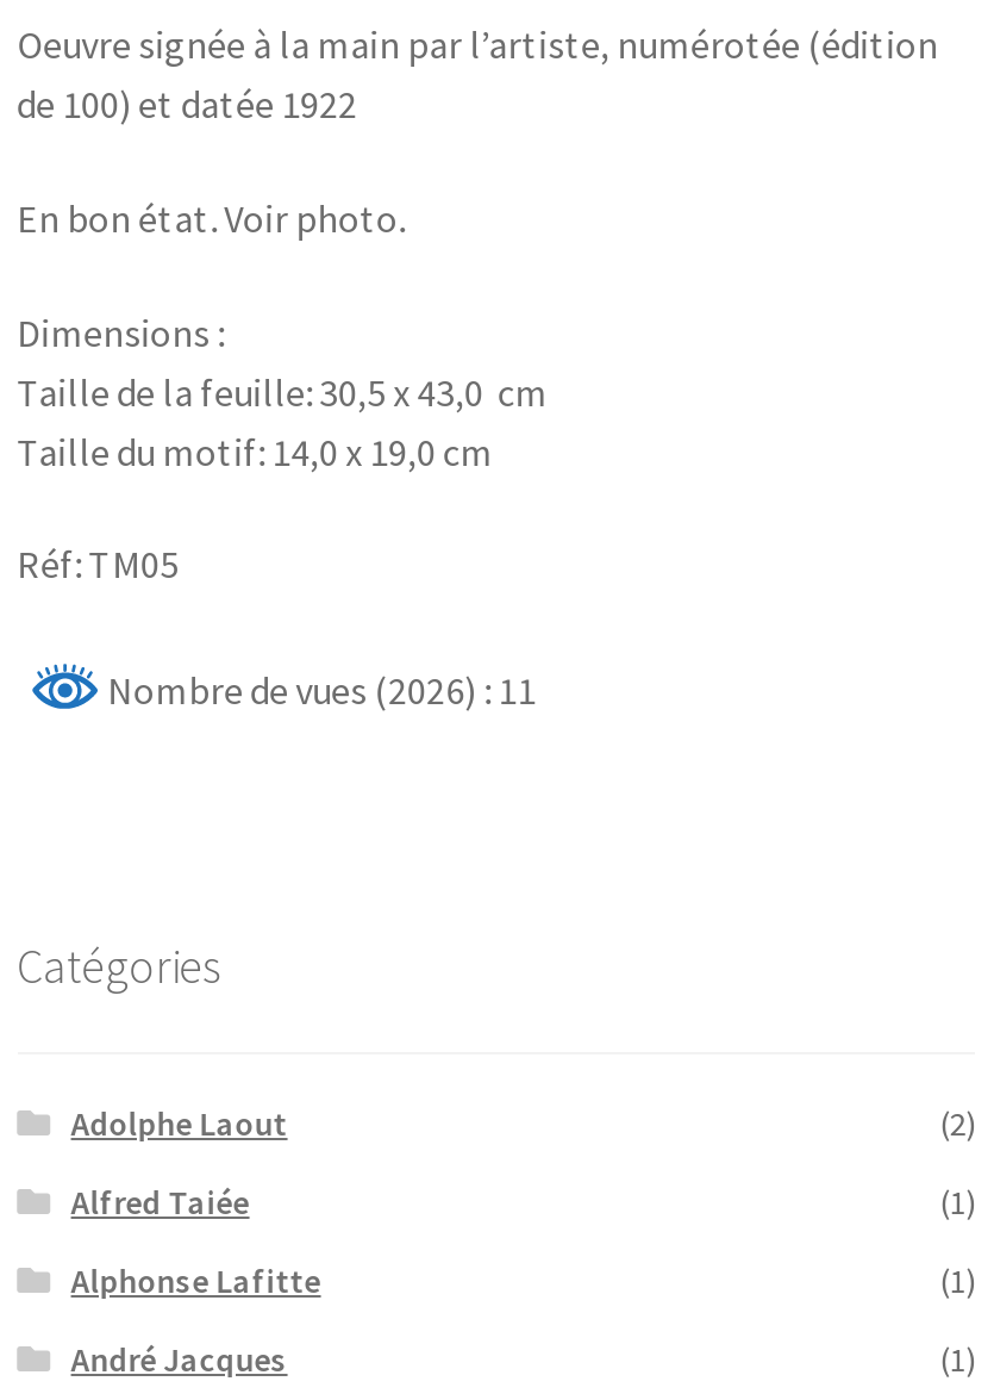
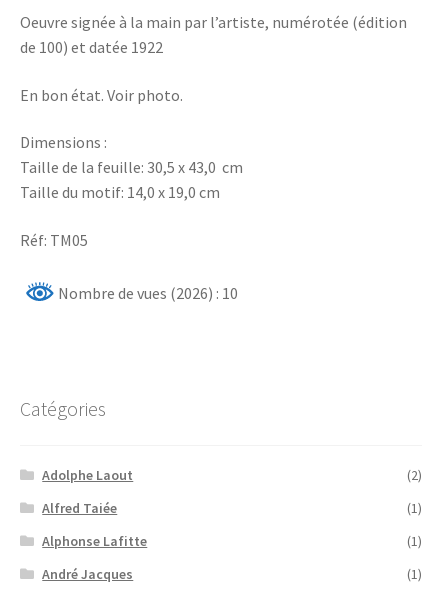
- Nombre de vues (2026) : 11
+ Nombre de vues (2026) : 10
